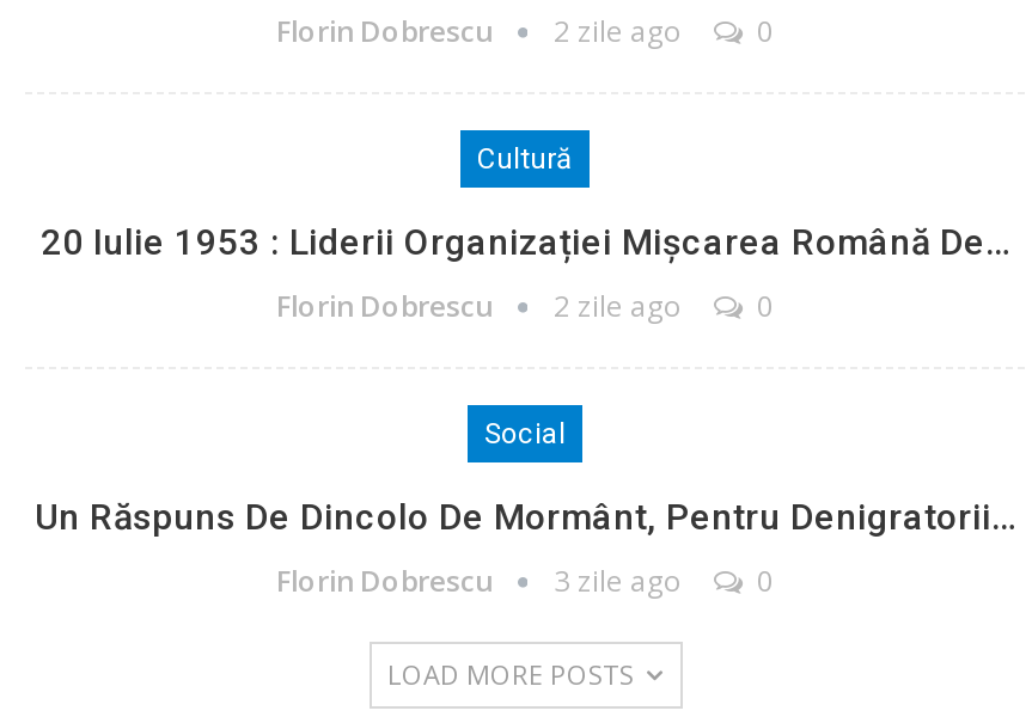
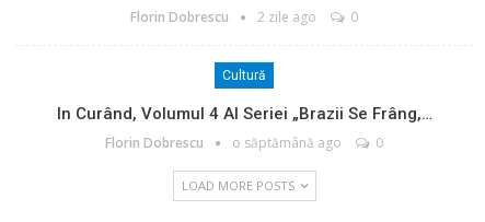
- 20 Iulie 1953 : Liderii Organizației Mișcarea Română De…
+ In Curând, Volumul 4 Al Seriei „Brazii Se Frâng,…

- 2 zile ago
- 0
- Social
- Un Răspuns De Dincolo De Mormânt, Pentru Denigratorii…
- Florin Dobrescu
- 3 zile ago
+ o săptămână ago
